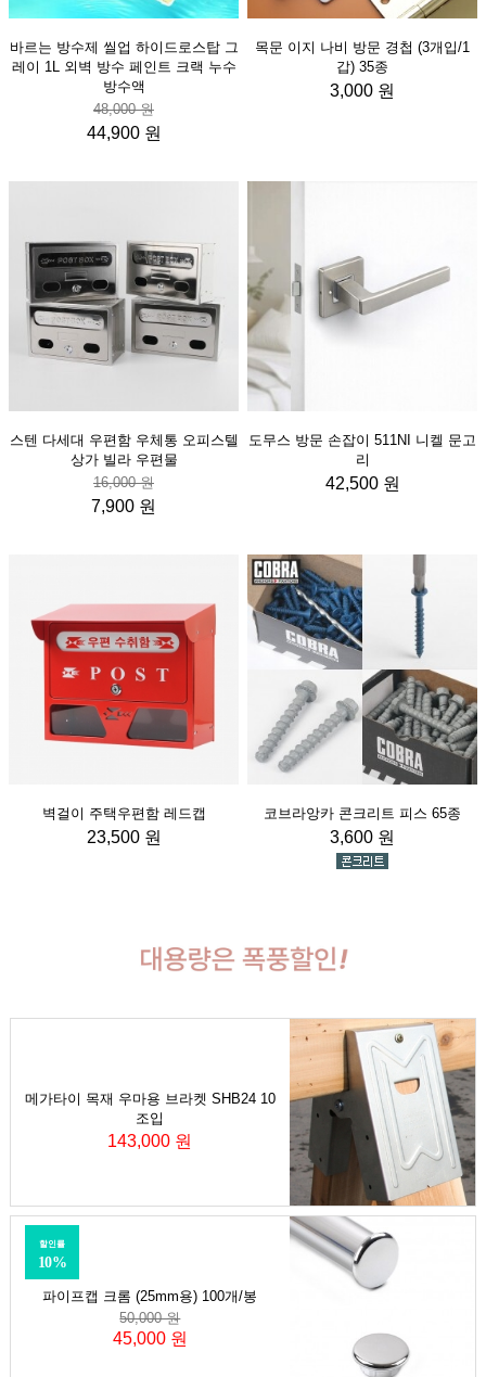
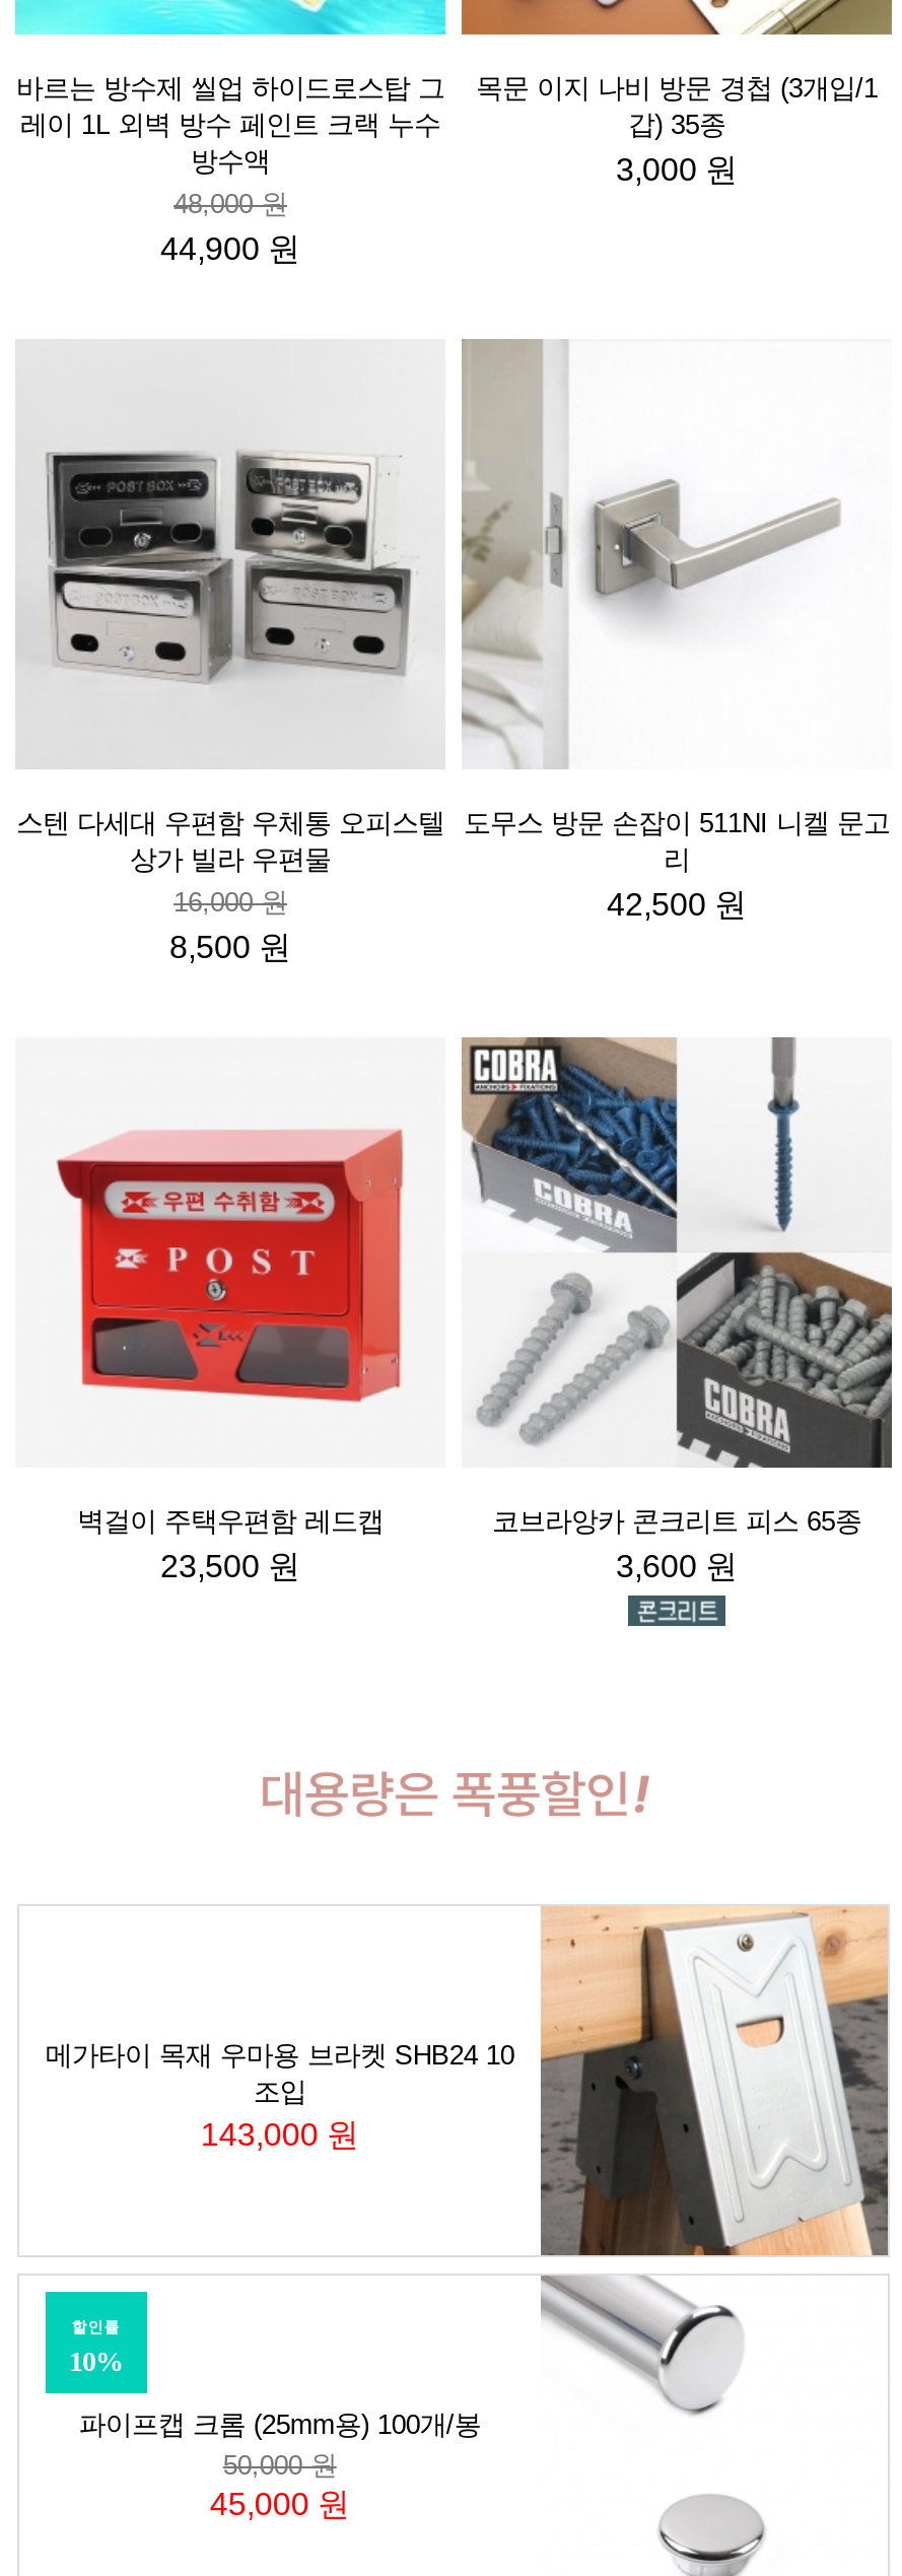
- 7,900 원
+ 8,500 원
